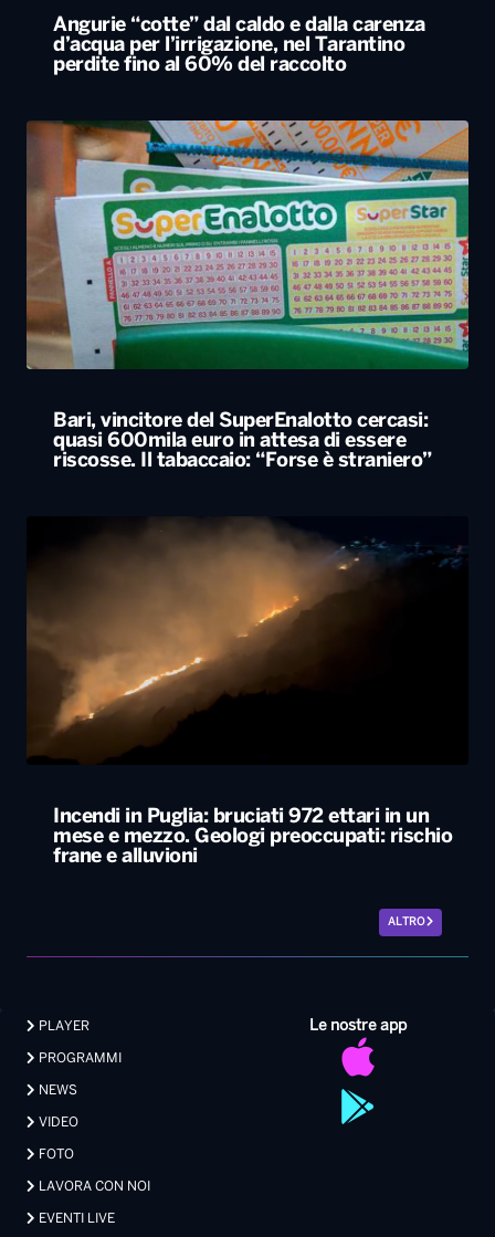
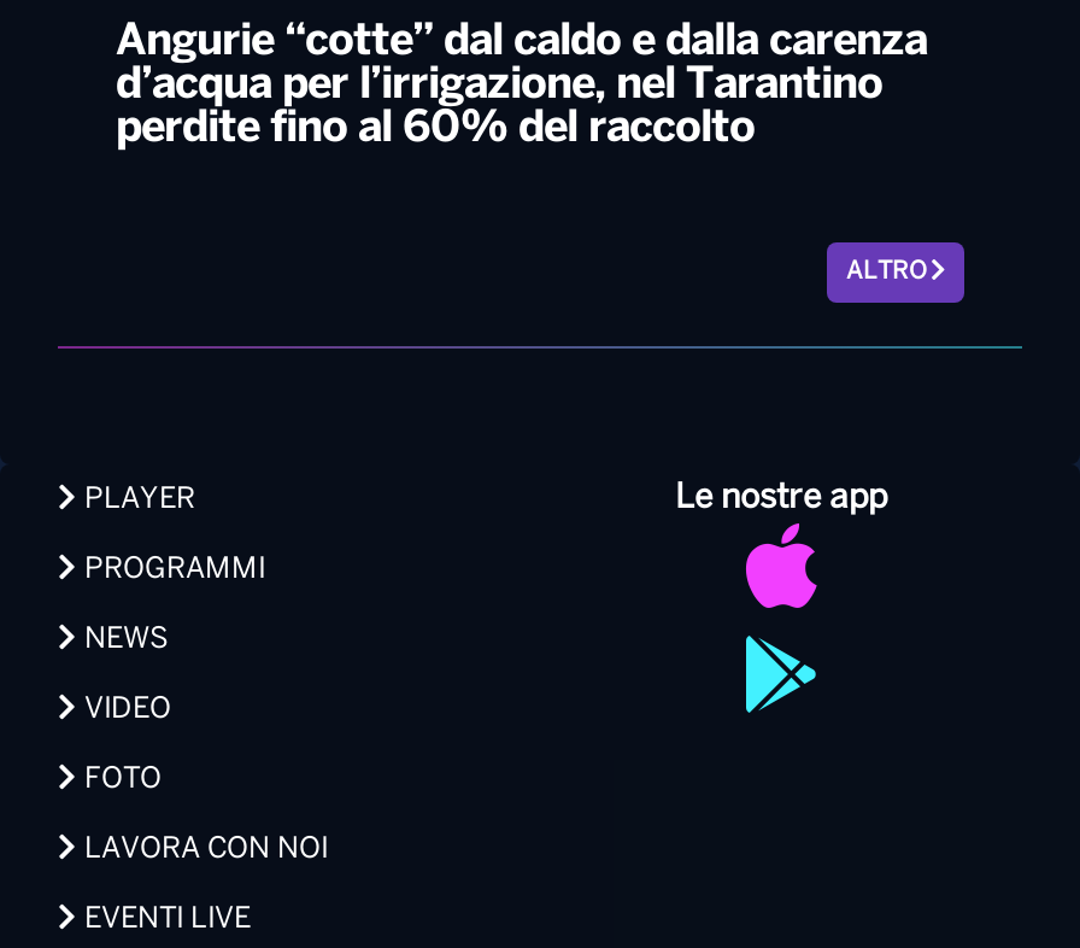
- [image]
- Bari, vincitore del SuperEnalotto cercasi:
- quasi 600mila euro in attesa di essere
- riscosse. Il tabaccaio: “Forse è straniero”

- [image]

- Incendi in Puglia: bruciati 972 ettari in un
- mese e mezzo. Geologi preoccupati: rischio
- frane e alluvioni
